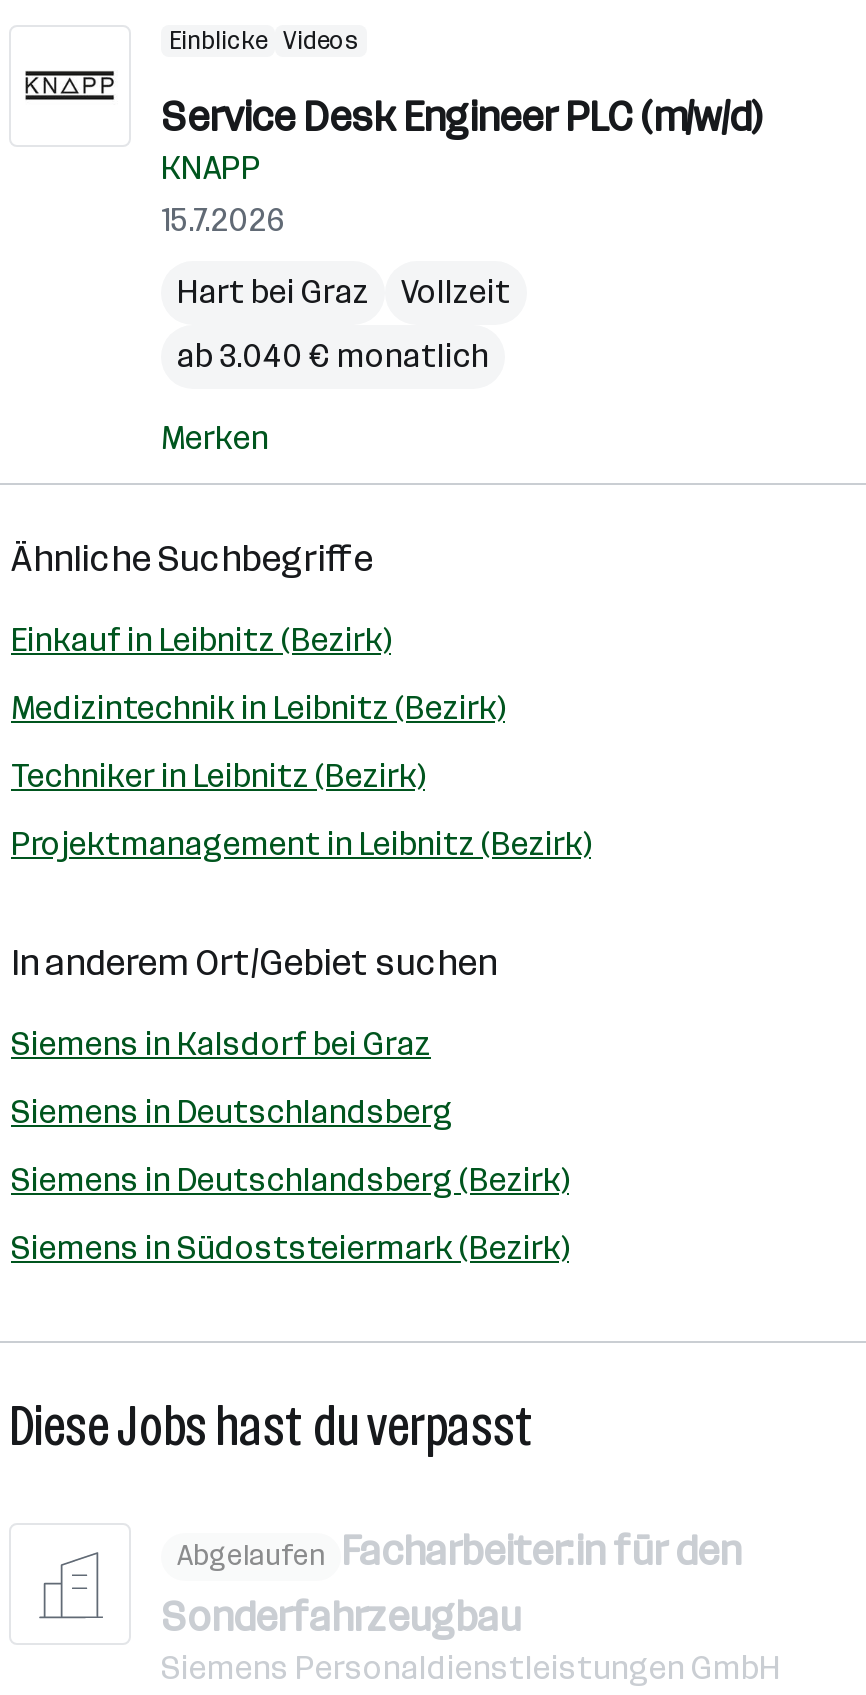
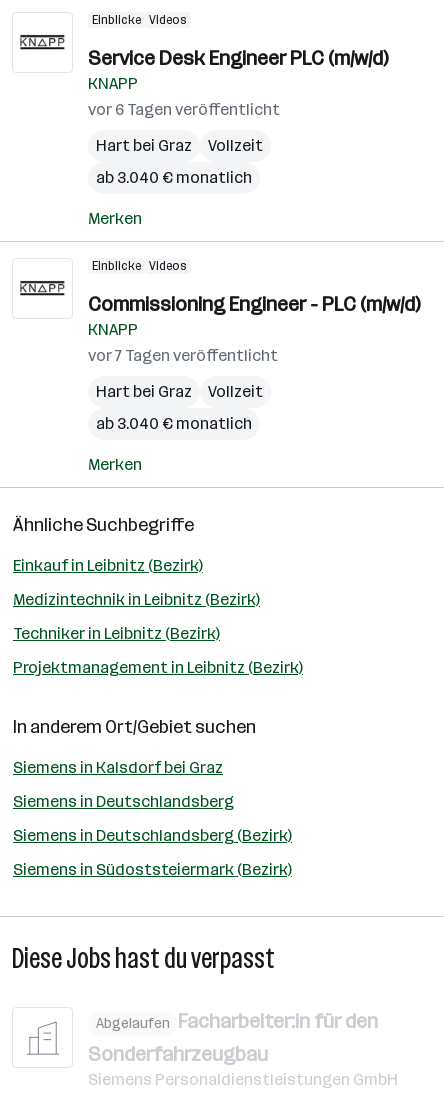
- 15.7.2026
+ vor 6 Tagen veröffentlicht
+ Hart bei Graz
+ Vollzeit
+ ab 3.040 € monatlich
+ Merken
+ Einblicke Videos
+ Commissioning Engineer - PLC (m/w/d)
+ KNAPP
+ vor 7 Tagen veröffentlicht
